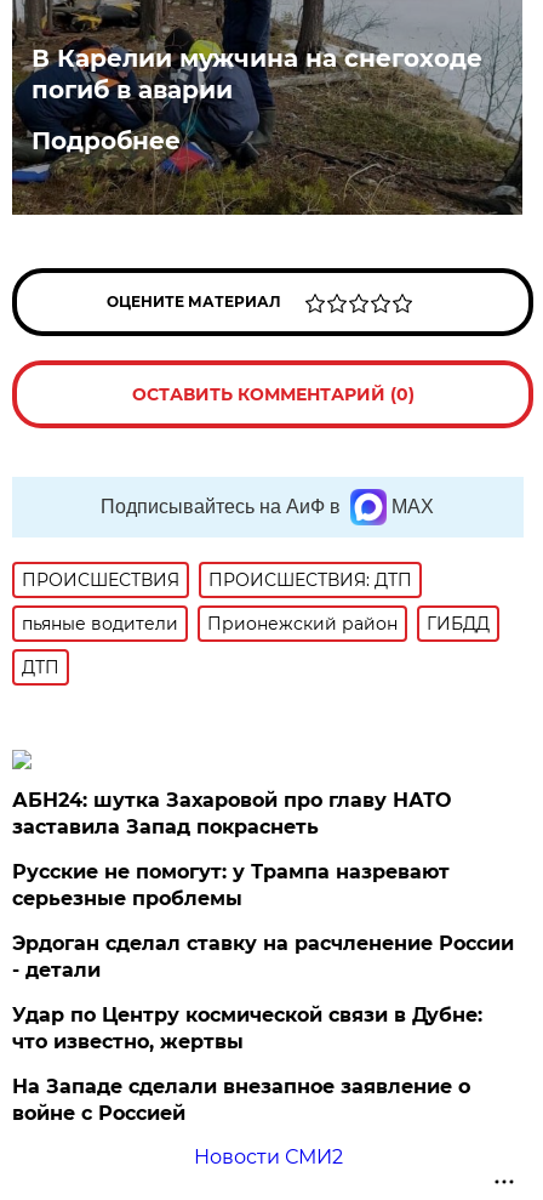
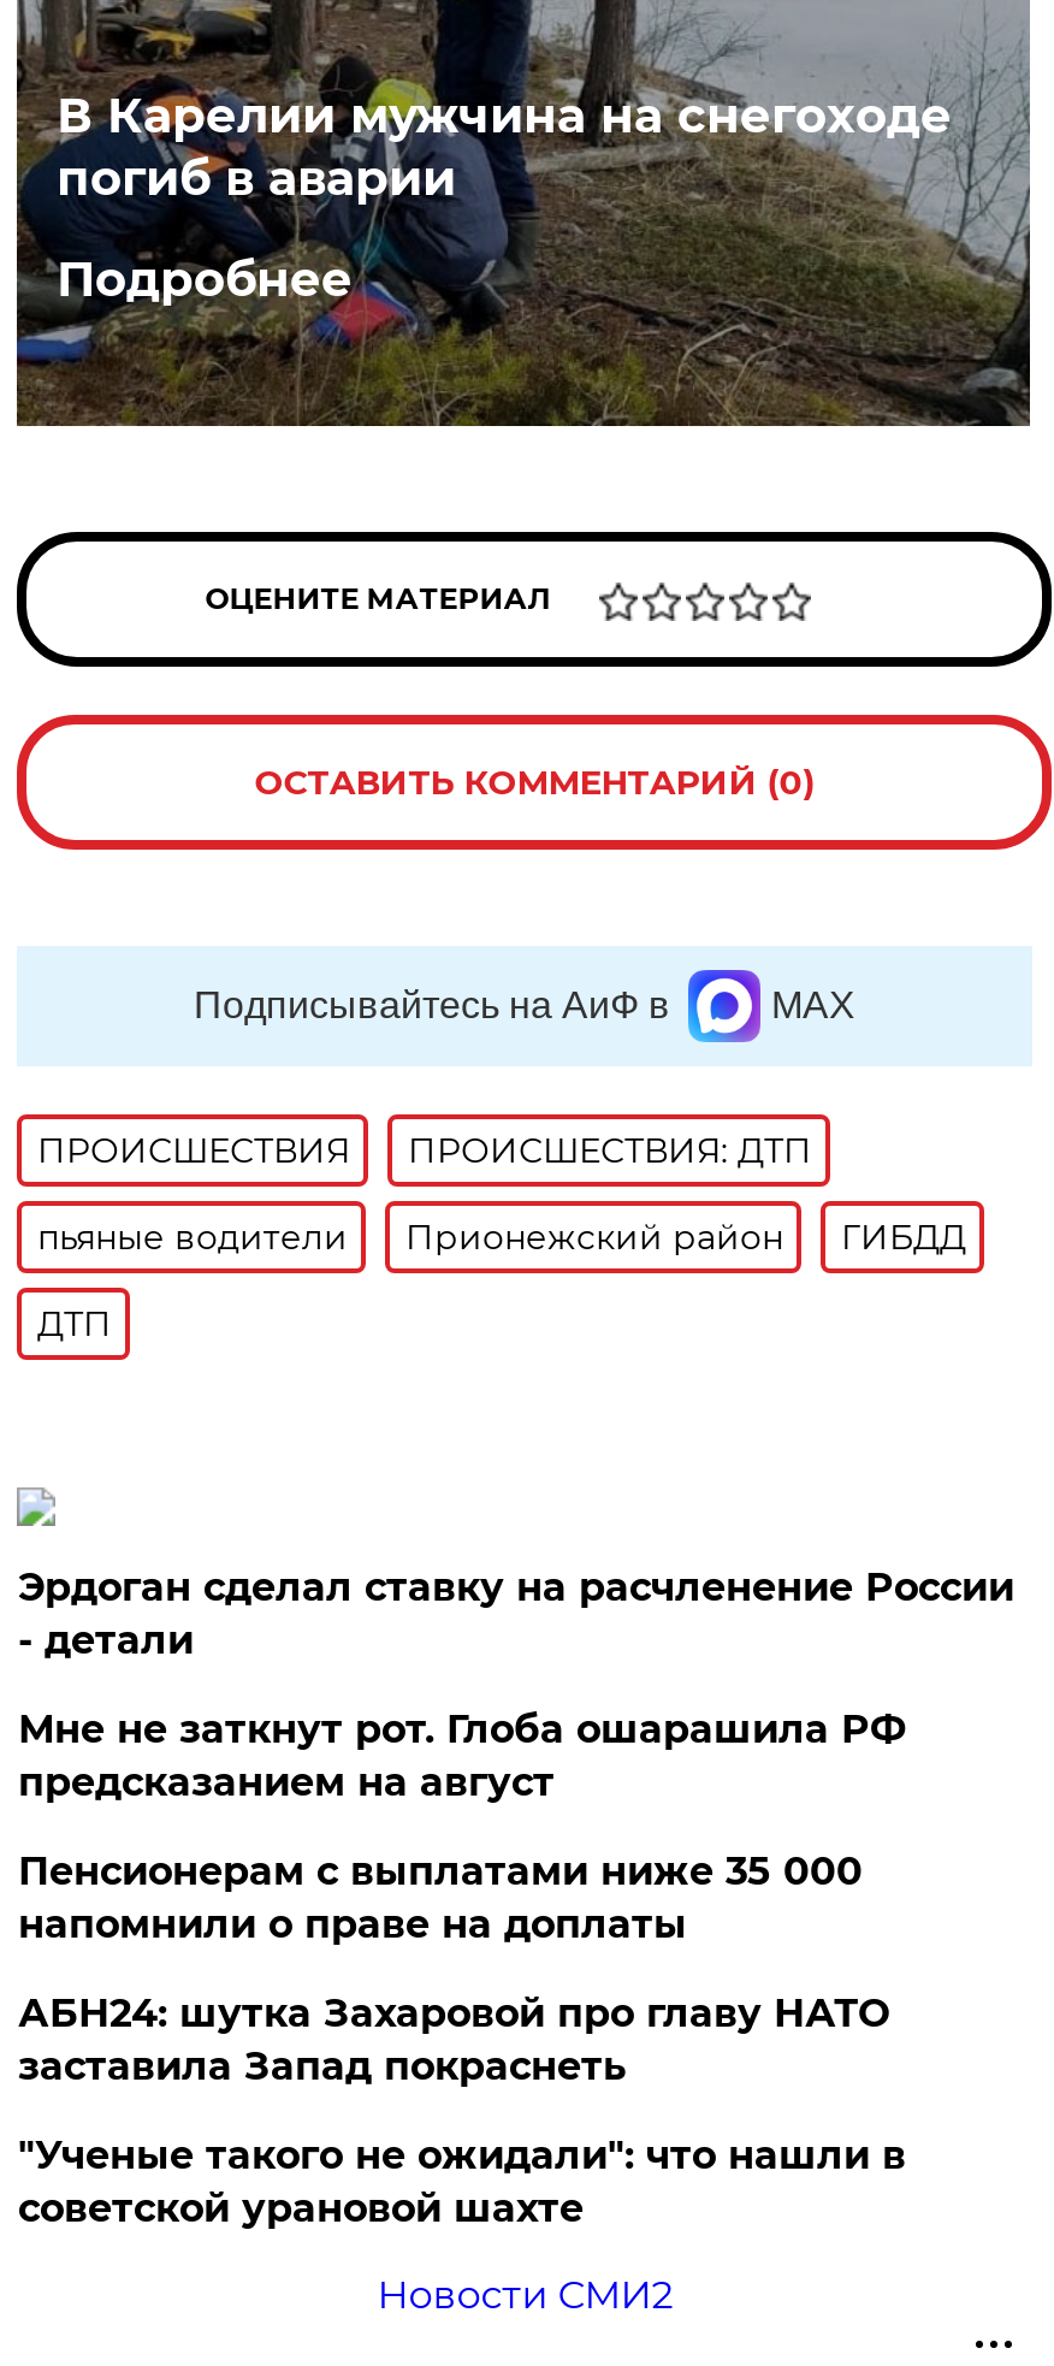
+ Мне не заткнут рот. Глоба ошарашила РФ
+ предсказанием на август
+ Пенсионерам с выплатами ниже 35 000
+ напомнили о праве на доплаты

moved down: АБН24: шутка Захаровой про главу НАТО | заставила Запад покраснеть

- Русские не помогут: у Трампа назревают
- серьезные проблемы
- Удар по Центру космической связи в Дубне:
- что известно, жертвы
- На Западе сделали внезапное заявление о
- войне с Россией
+ "Ученые такого не ожидали": что нашли в
+ советской урановой шахте

moved up: Эрдоган сделал ставку на расчленение России | - детали
